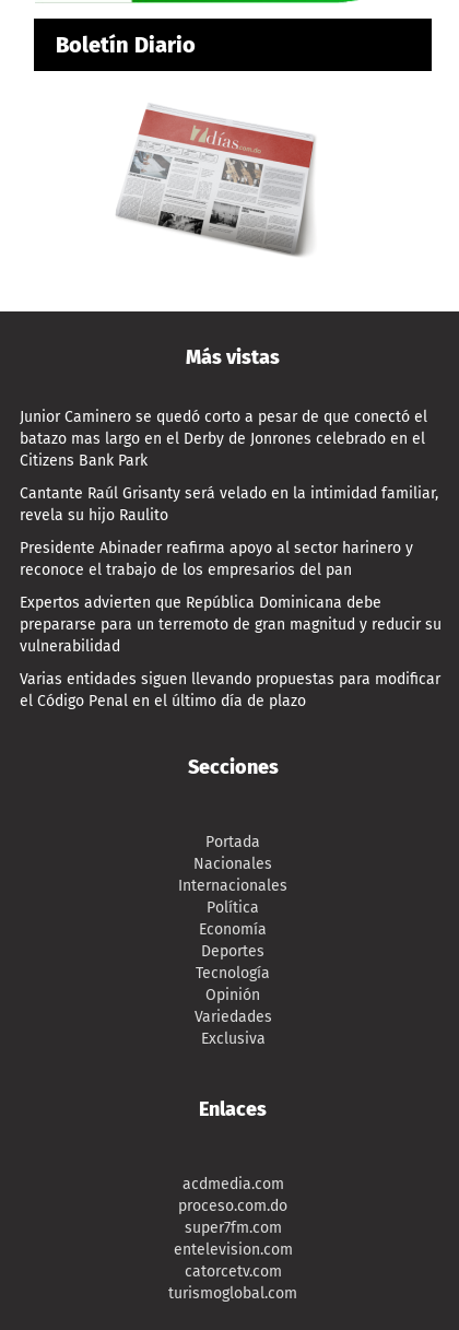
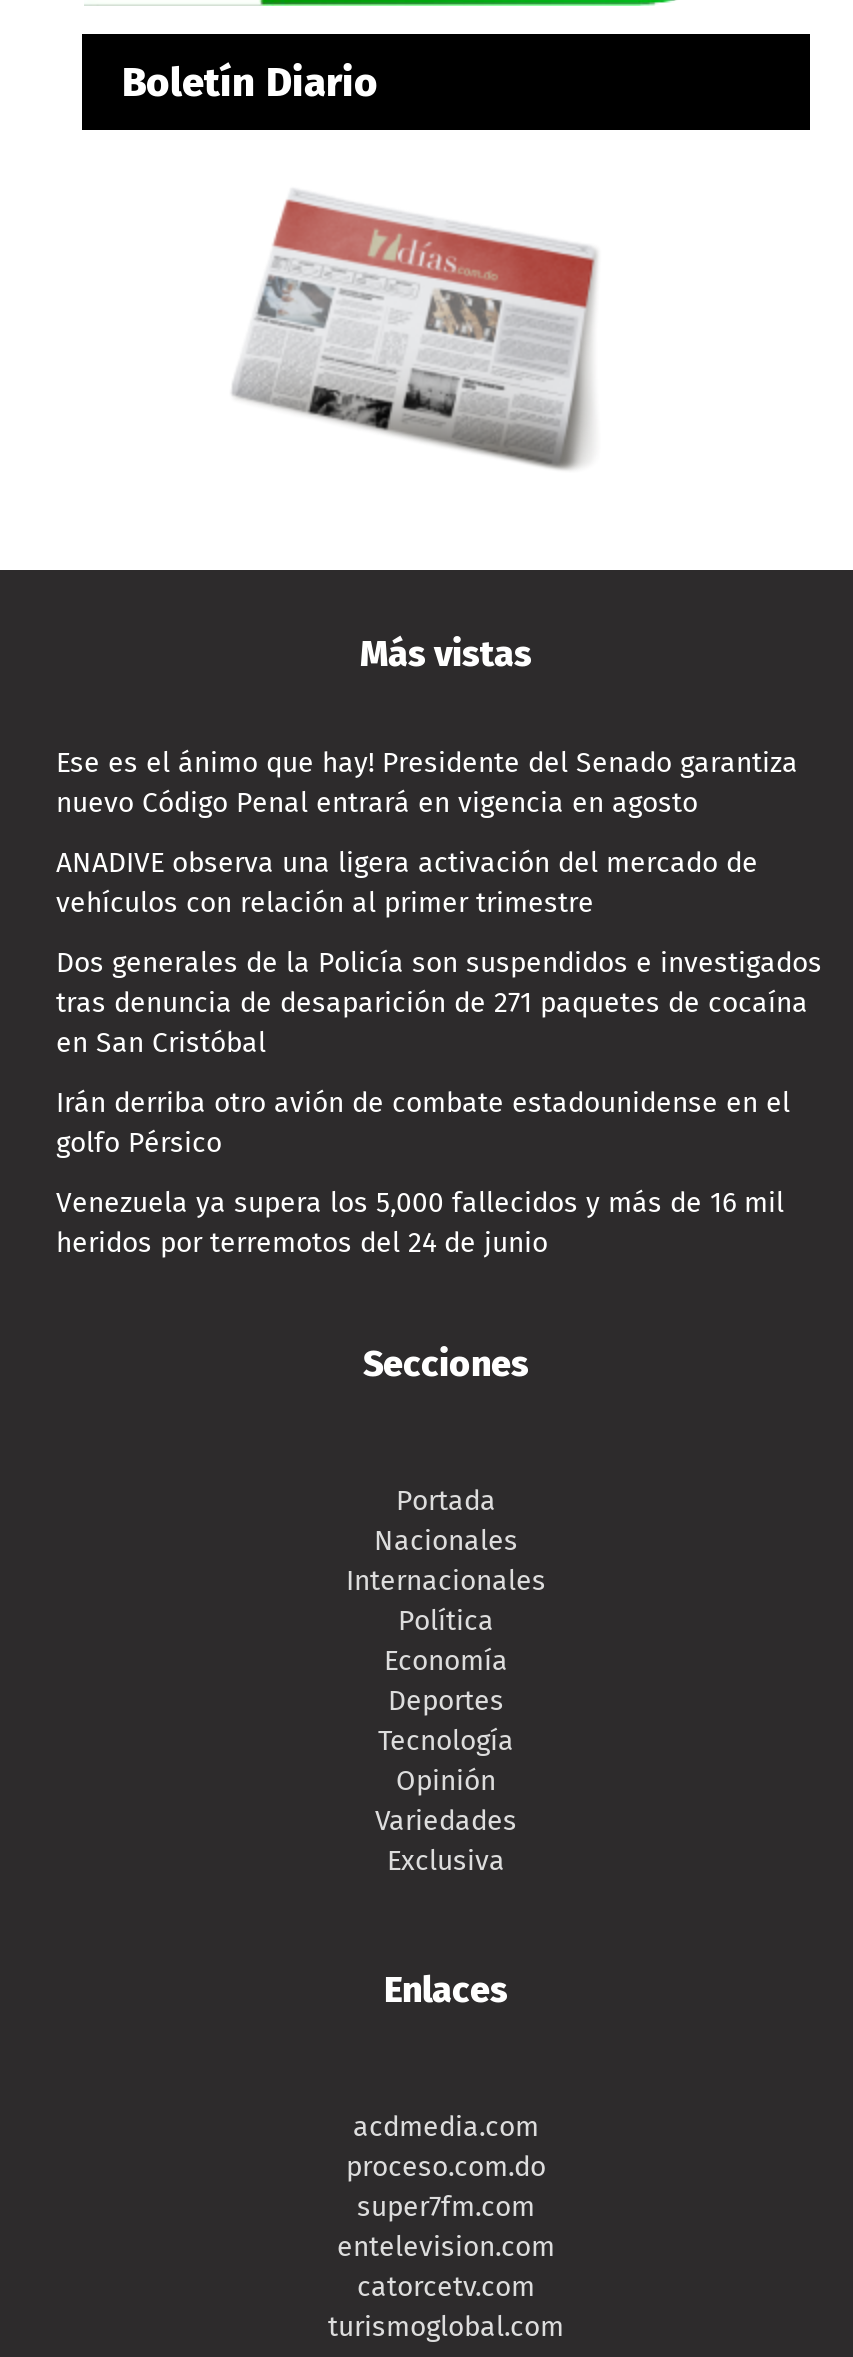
- Junior Caminero se quedó corto a pesar de que conectó el
- batazo mas largo en el Derby de Jonrones celebrado en el
- Citizens Bank Park
+ Ese es el ánimo que hay! Presidente del Senado garantiza
+ nuevo Código Penal entrará en vigencia en agosto

- Cantante Raúl Grisanty será velado en la intimidad familiar,
- revela su hijo Raulito
+ ANADIVE observa una ligera activación del mercado de
+ vehículos con relación al primer trimestre

- Presidente Abinader reafirma apoyo al sector harinero y
- reconoce el trabajo de los empresarios del pan
+ Dos generales de la Policía son suspendidos e investigados
+ tras denuncia de desaparición de 271 paquetes de cocaína
+ en San Cristóbal

- Expertos advierten que República Dominicana debe
- prepararse para un terremoto de gran magnitud y reducir su
- vulnerabilidad
+ Irán derriba otro avión de combate estadounidense en el
+ golfo Pérsico

- Varias entidades siguen llevando propuestas para modificar
- el Código Penal en el último día de plazo
+ Venezuela ya supera los 5,000 fallecidos y más de 16 mil
+ heridos por terremotos del 24 de junio
